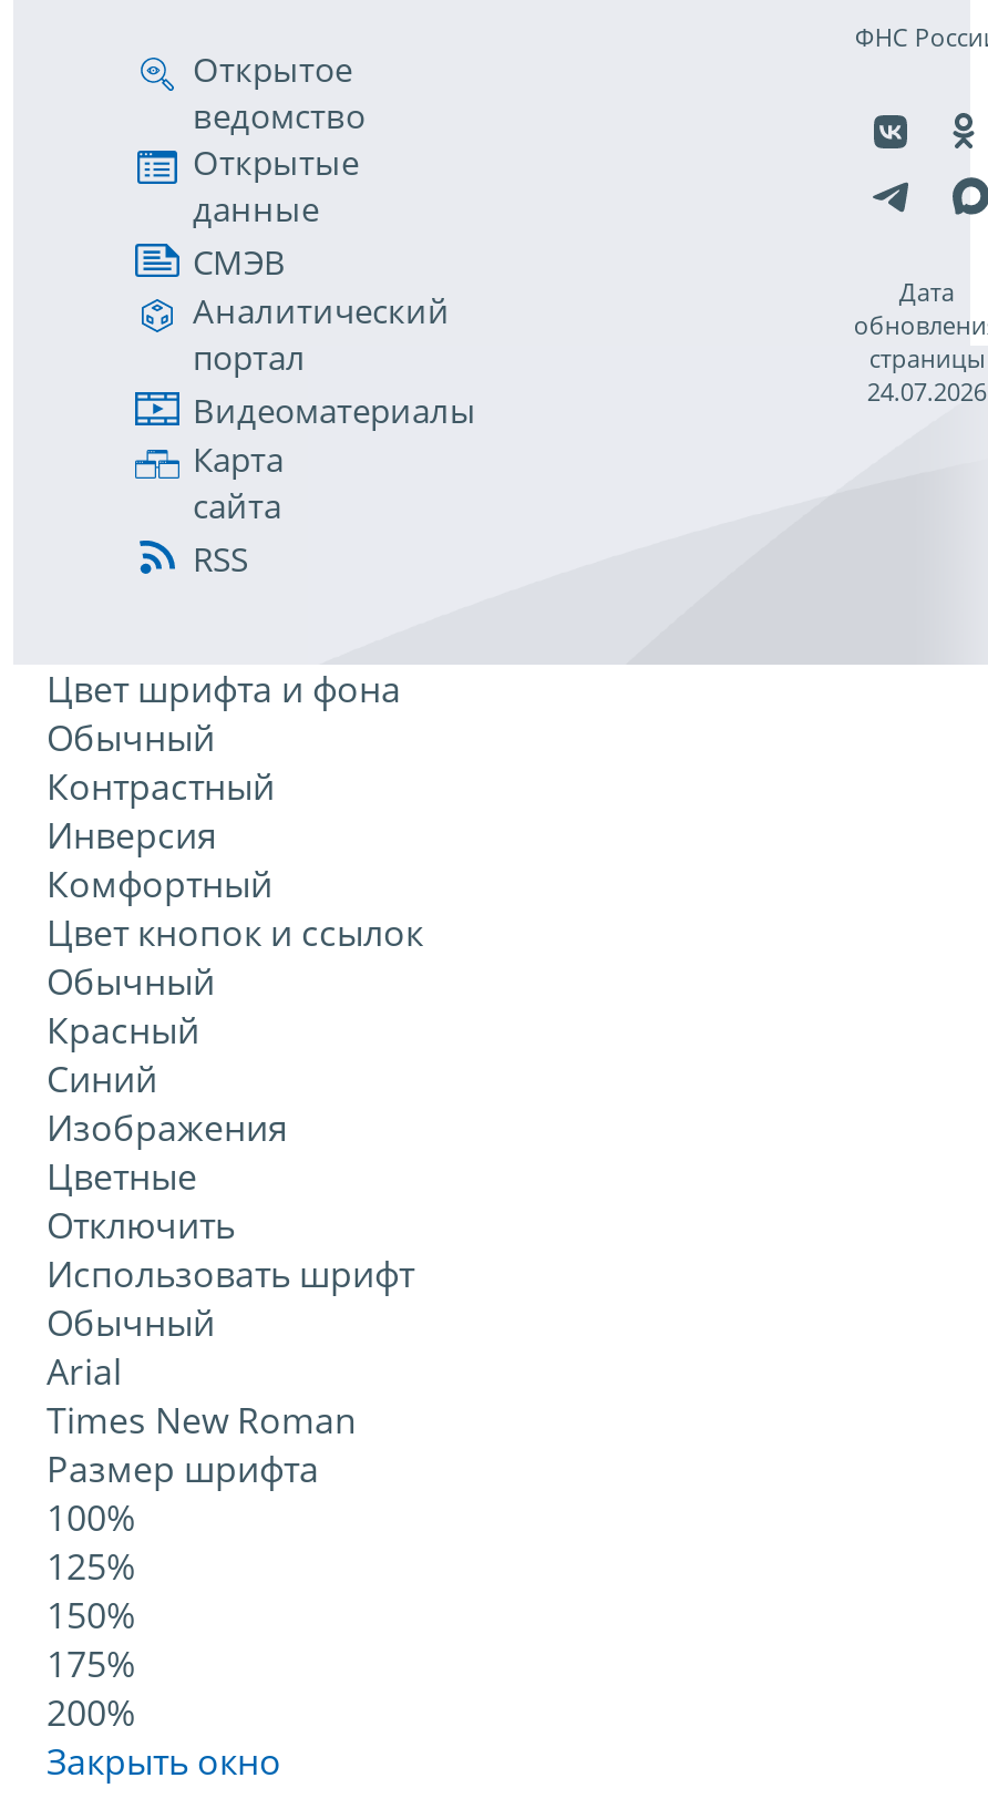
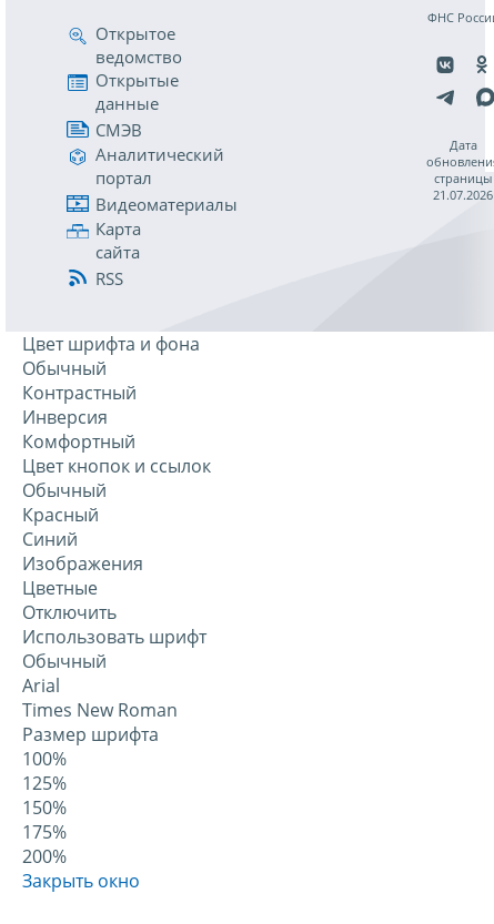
- 24.07.2026
+ 21.07.2026
